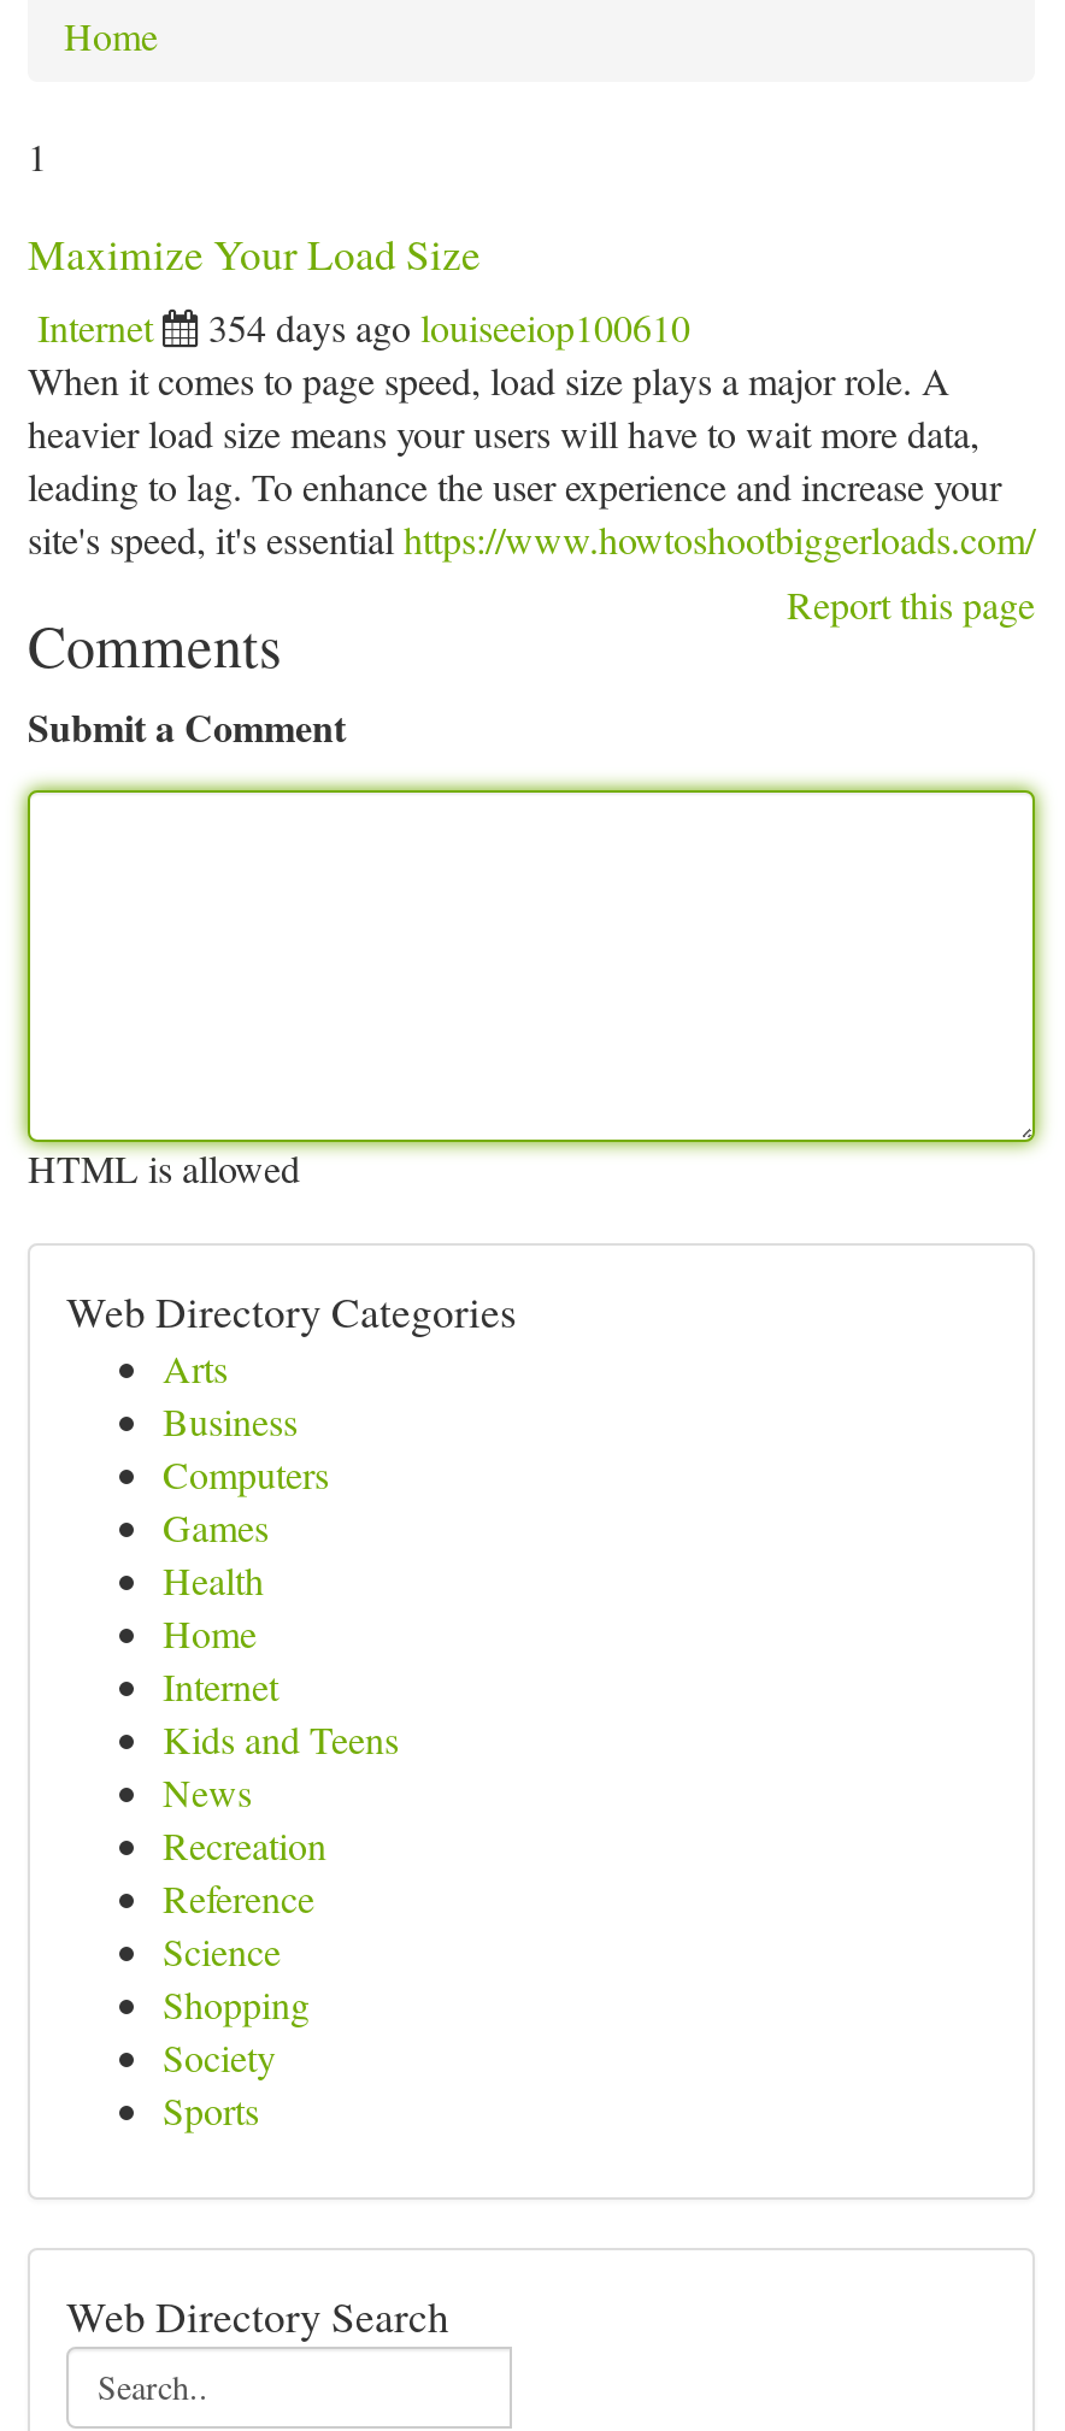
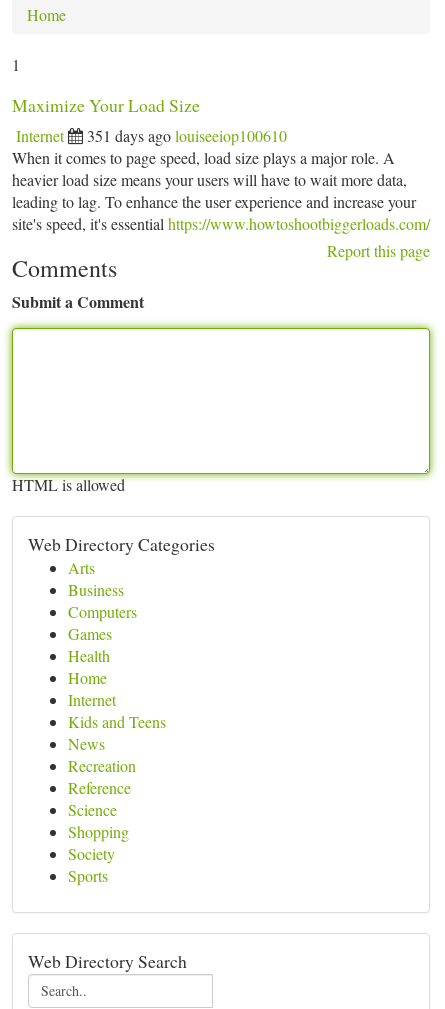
- 354 days ago louiseeiop100610
+ 351 days ago louiseeiop100610
